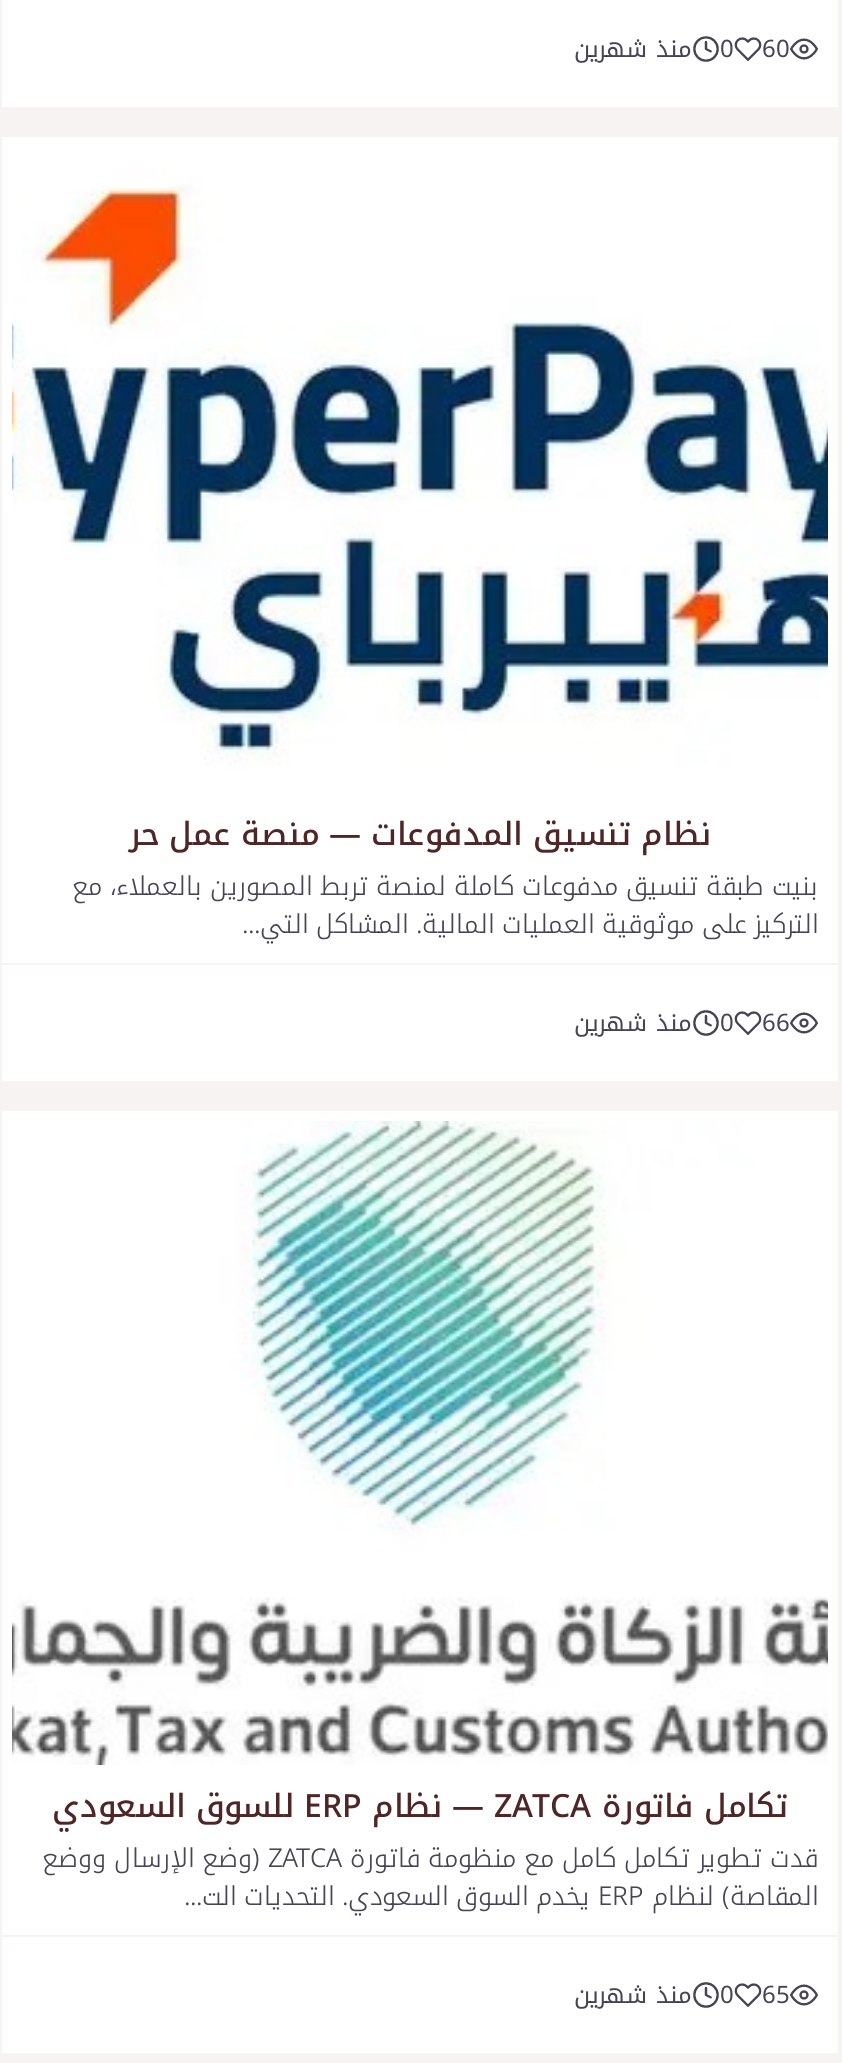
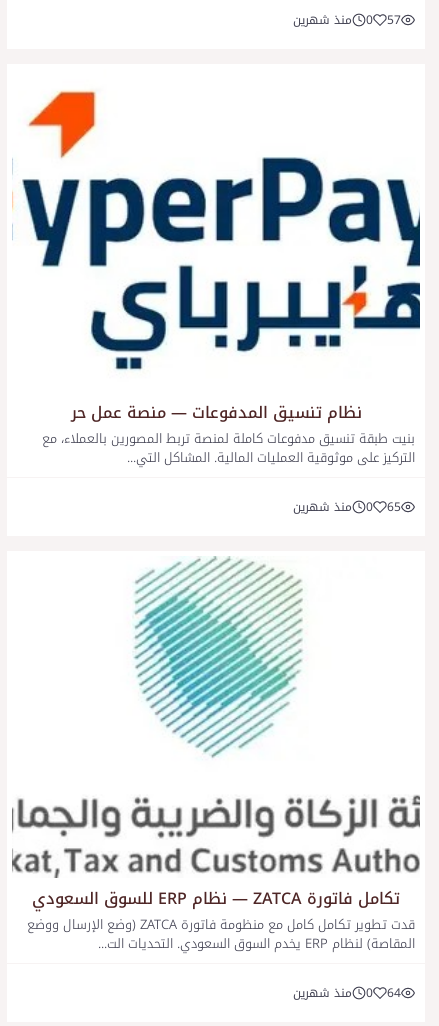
- 60 0 منذ شهرين
+ 57 0 منذ شهرين

- 66 0 منذ شهرين
+ 65 0 منذ شهرين

- 65 0 منذ شهرين
+ 64 0 منذ شهرين
